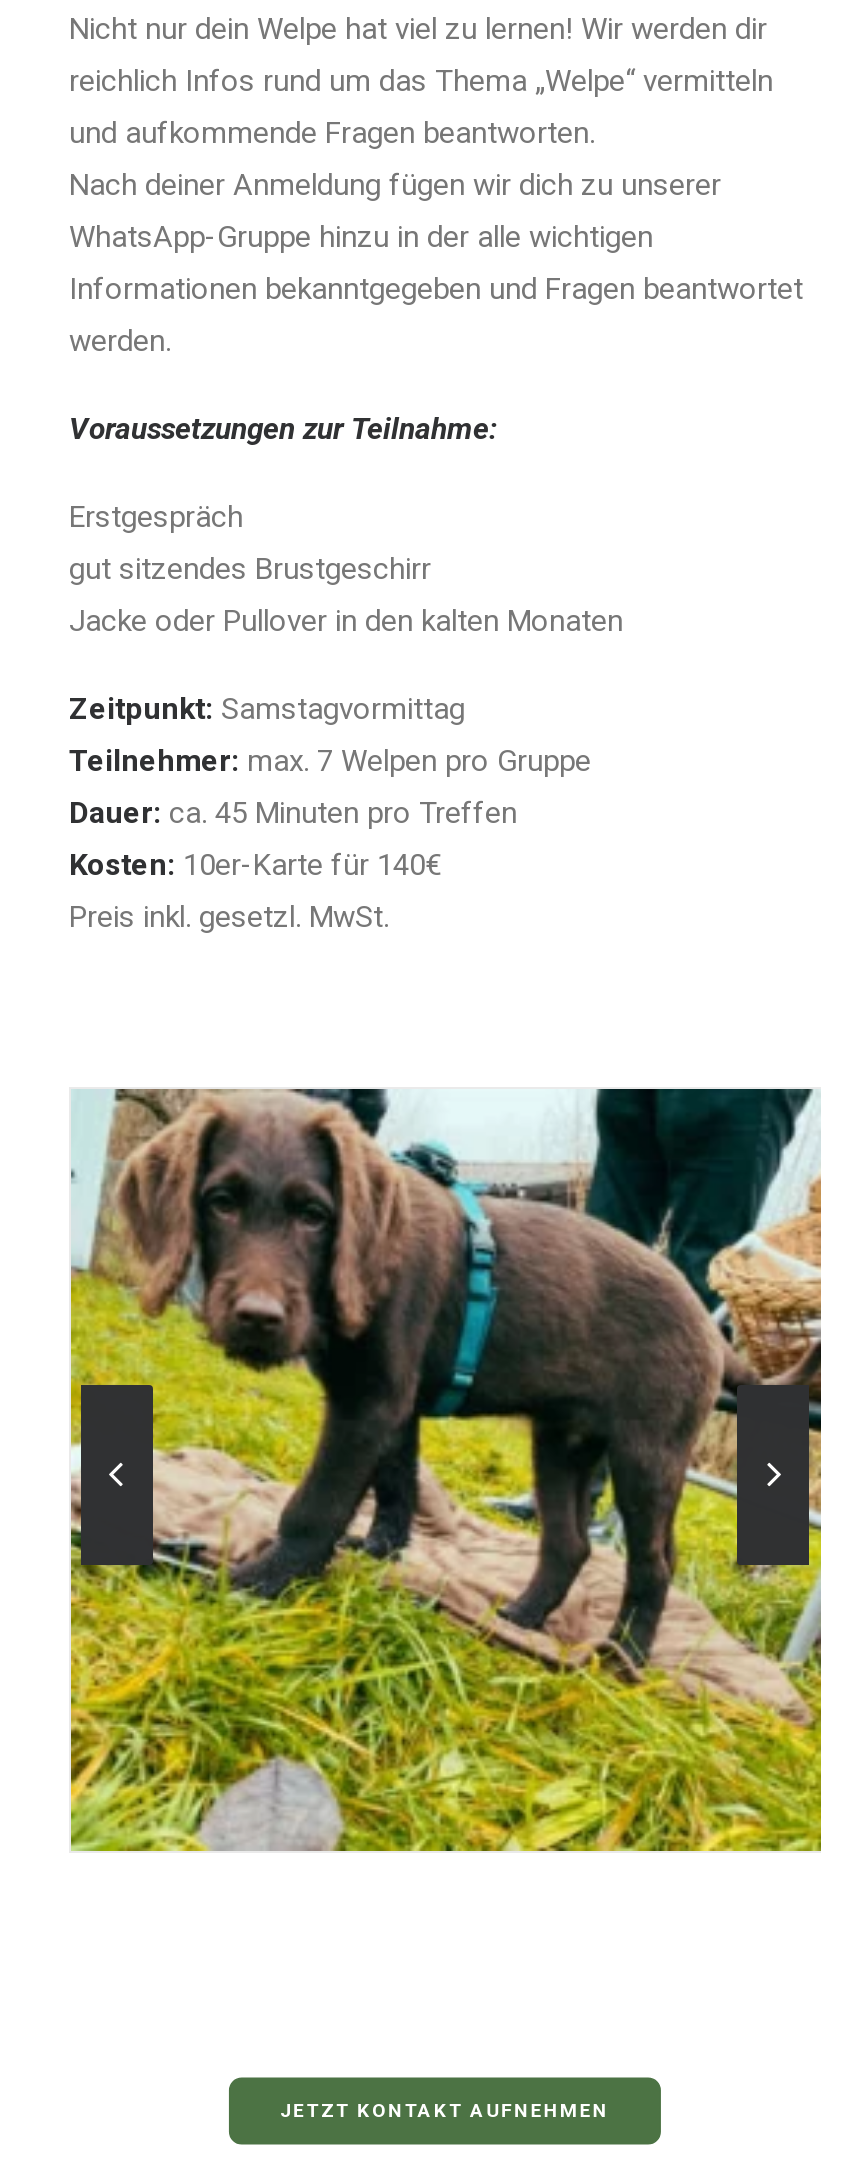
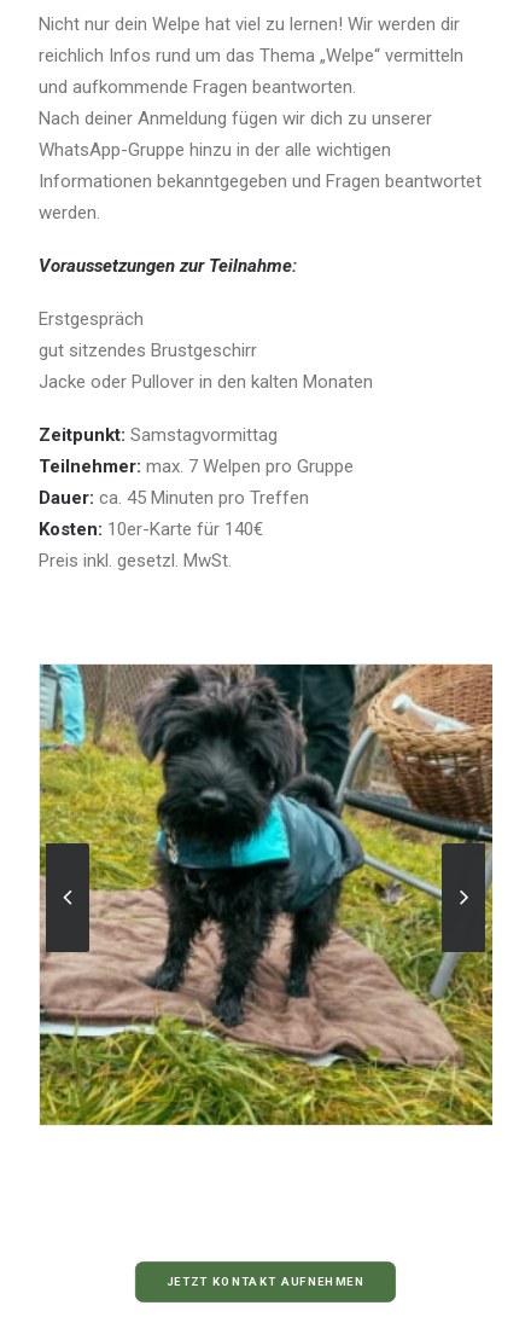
- [image]
+ [image]
